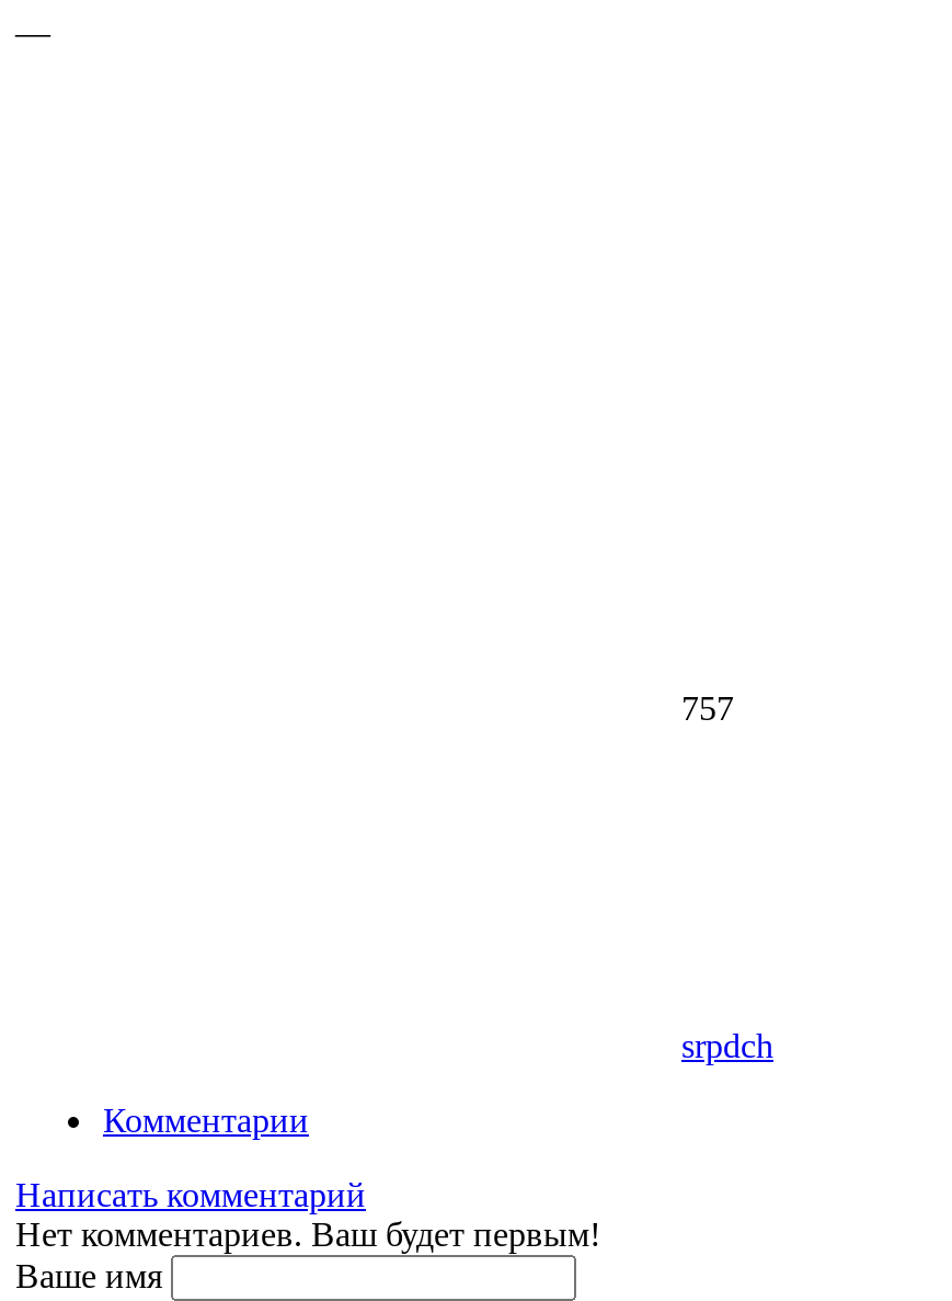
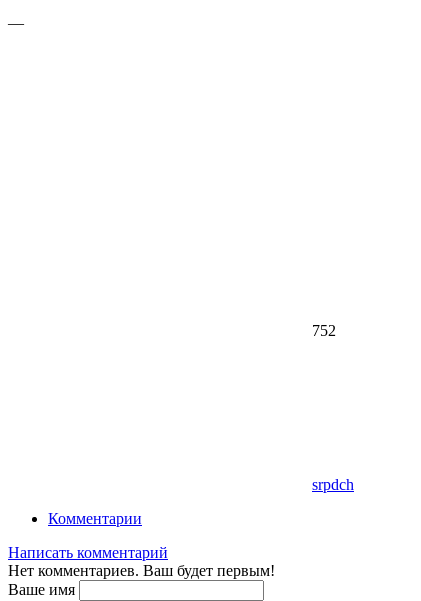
- 757
+ 752
